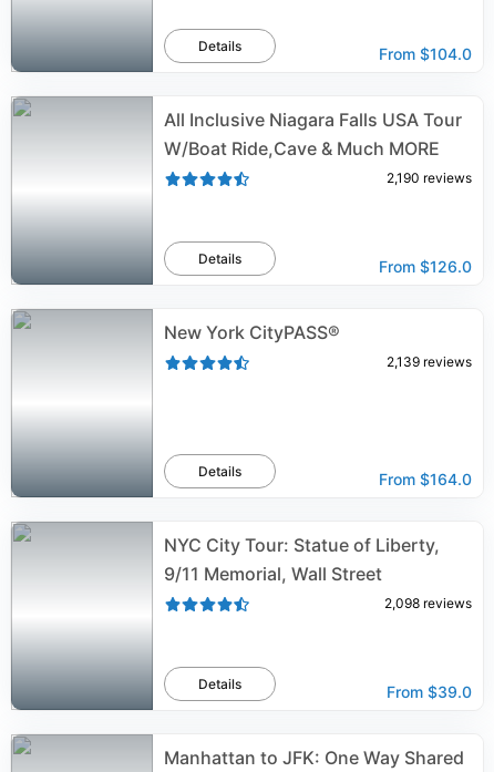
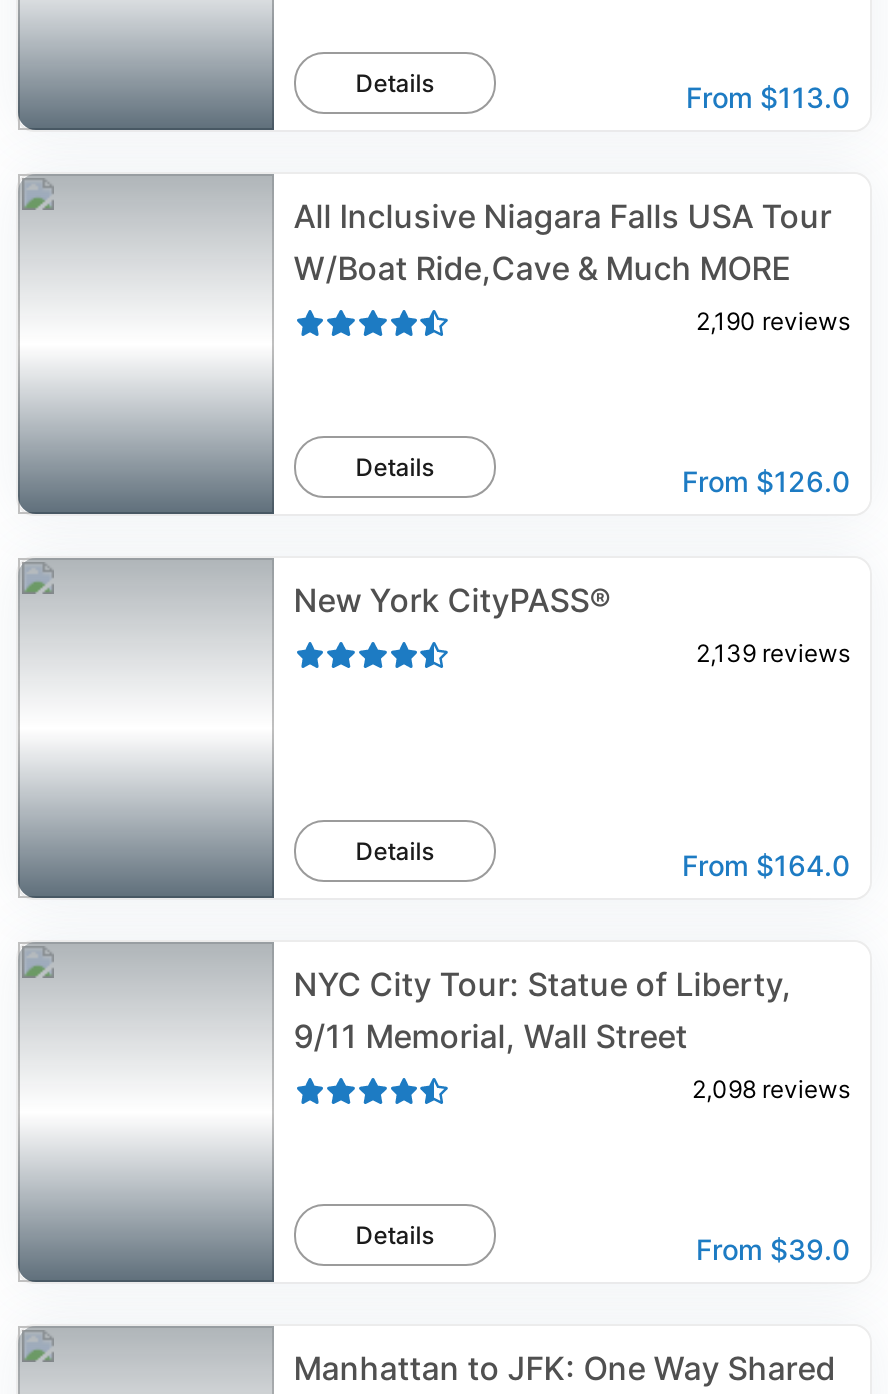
- From $104.0
+ From $113.0
